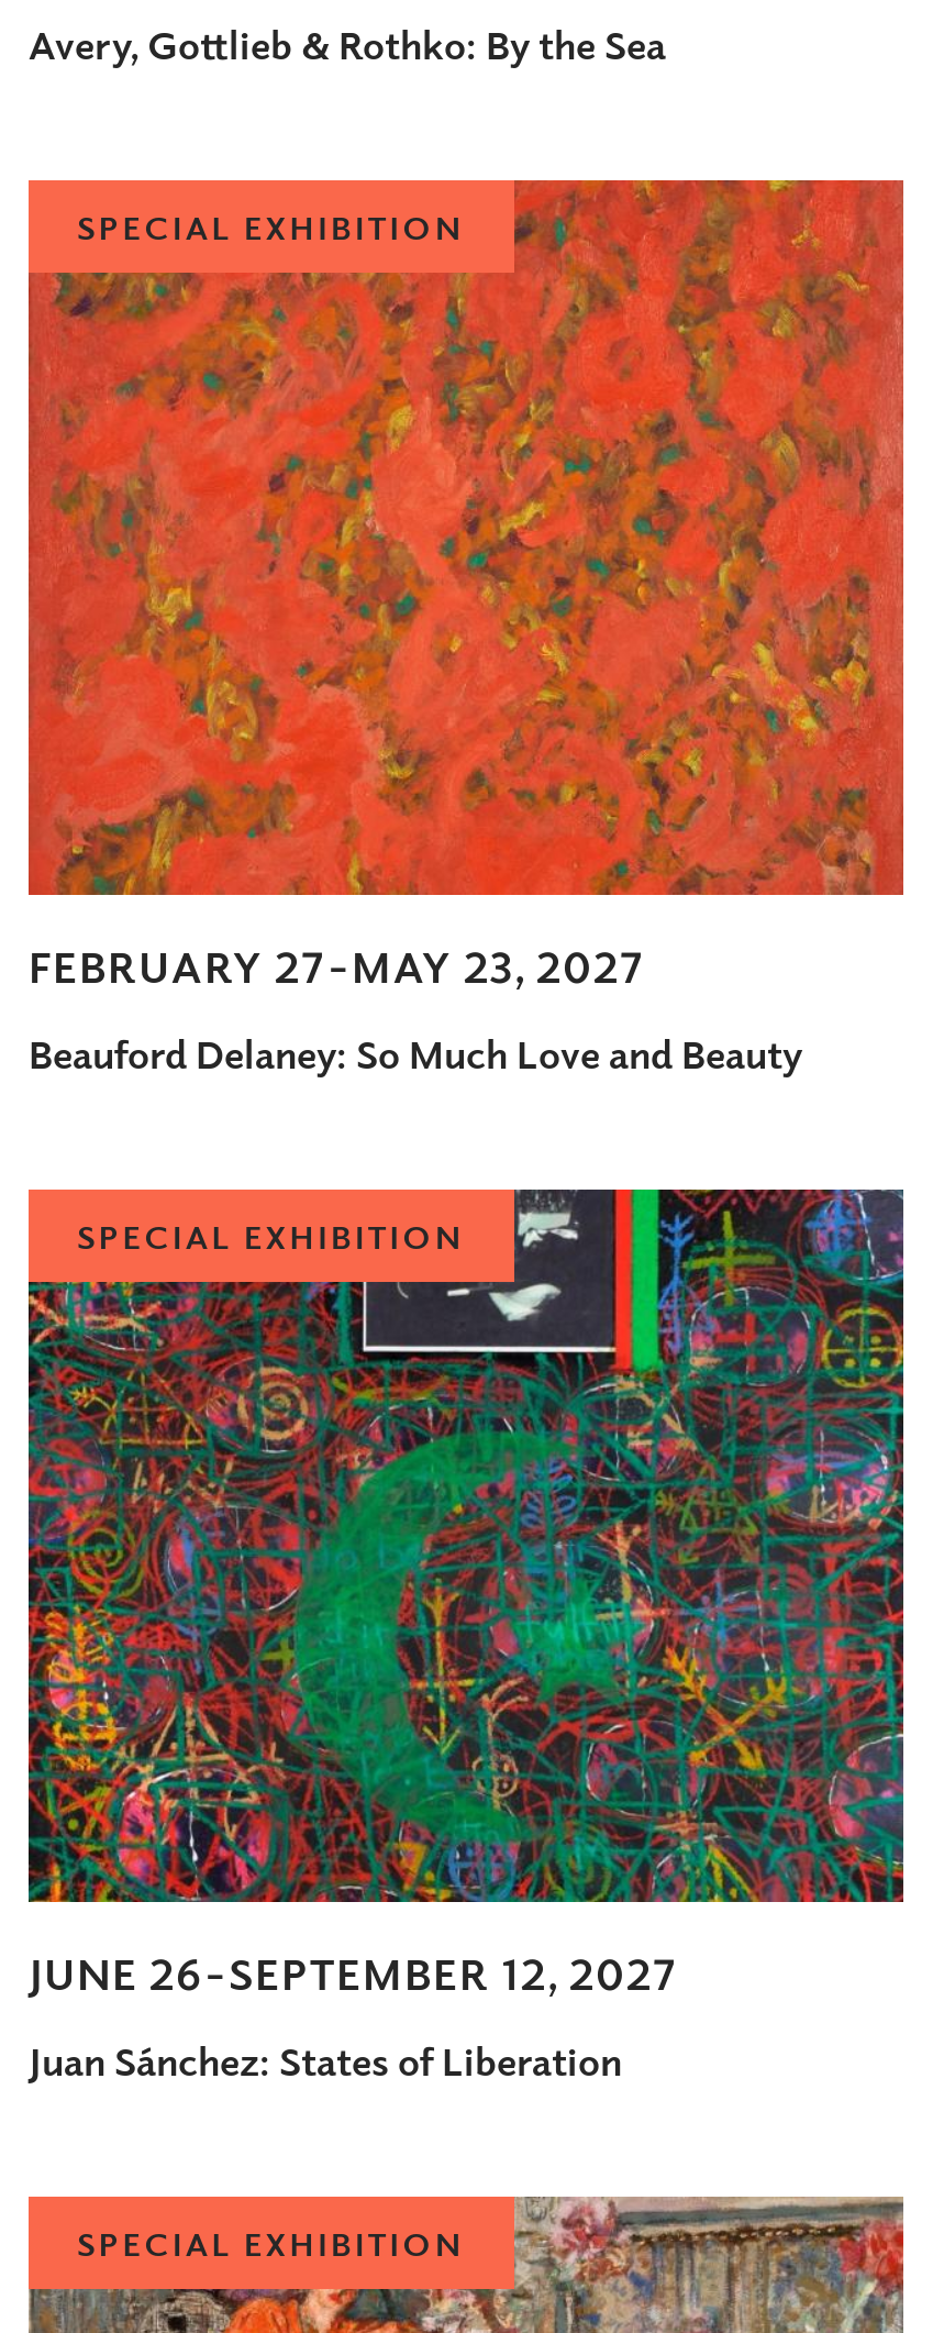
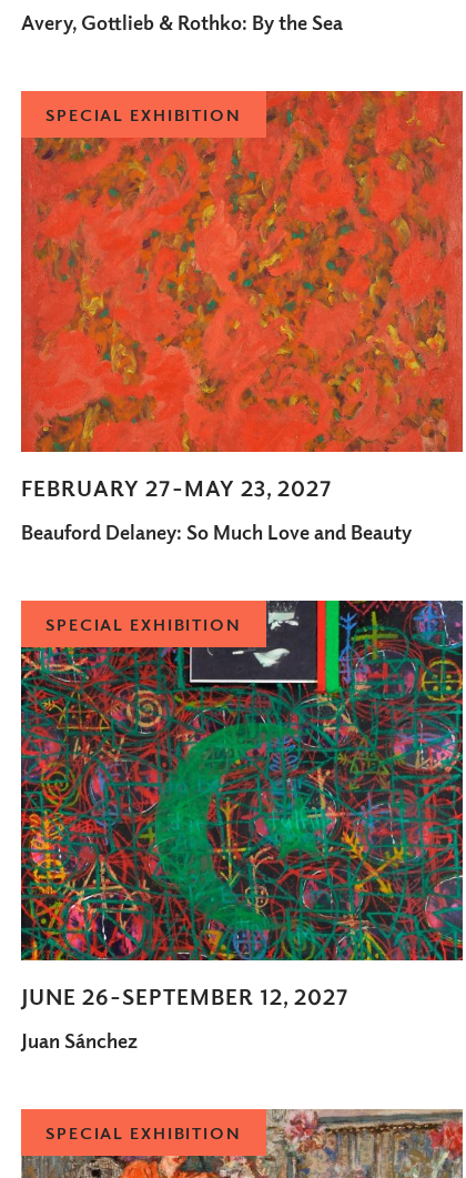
- Juan Sánchez: States of Liberation
+ Juan Sánchez
